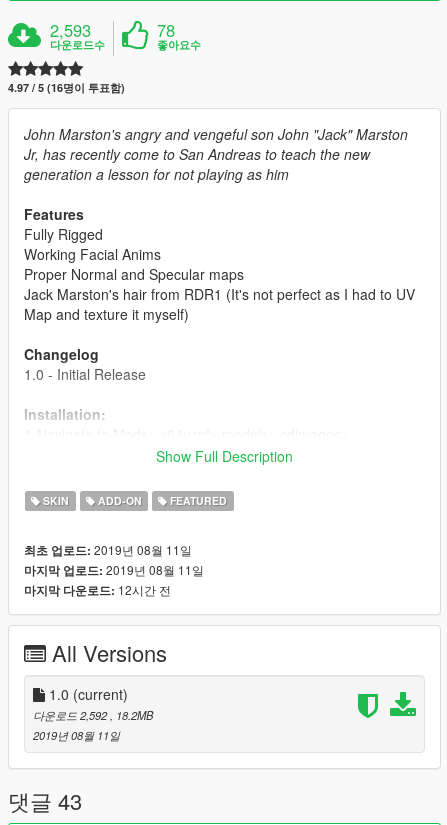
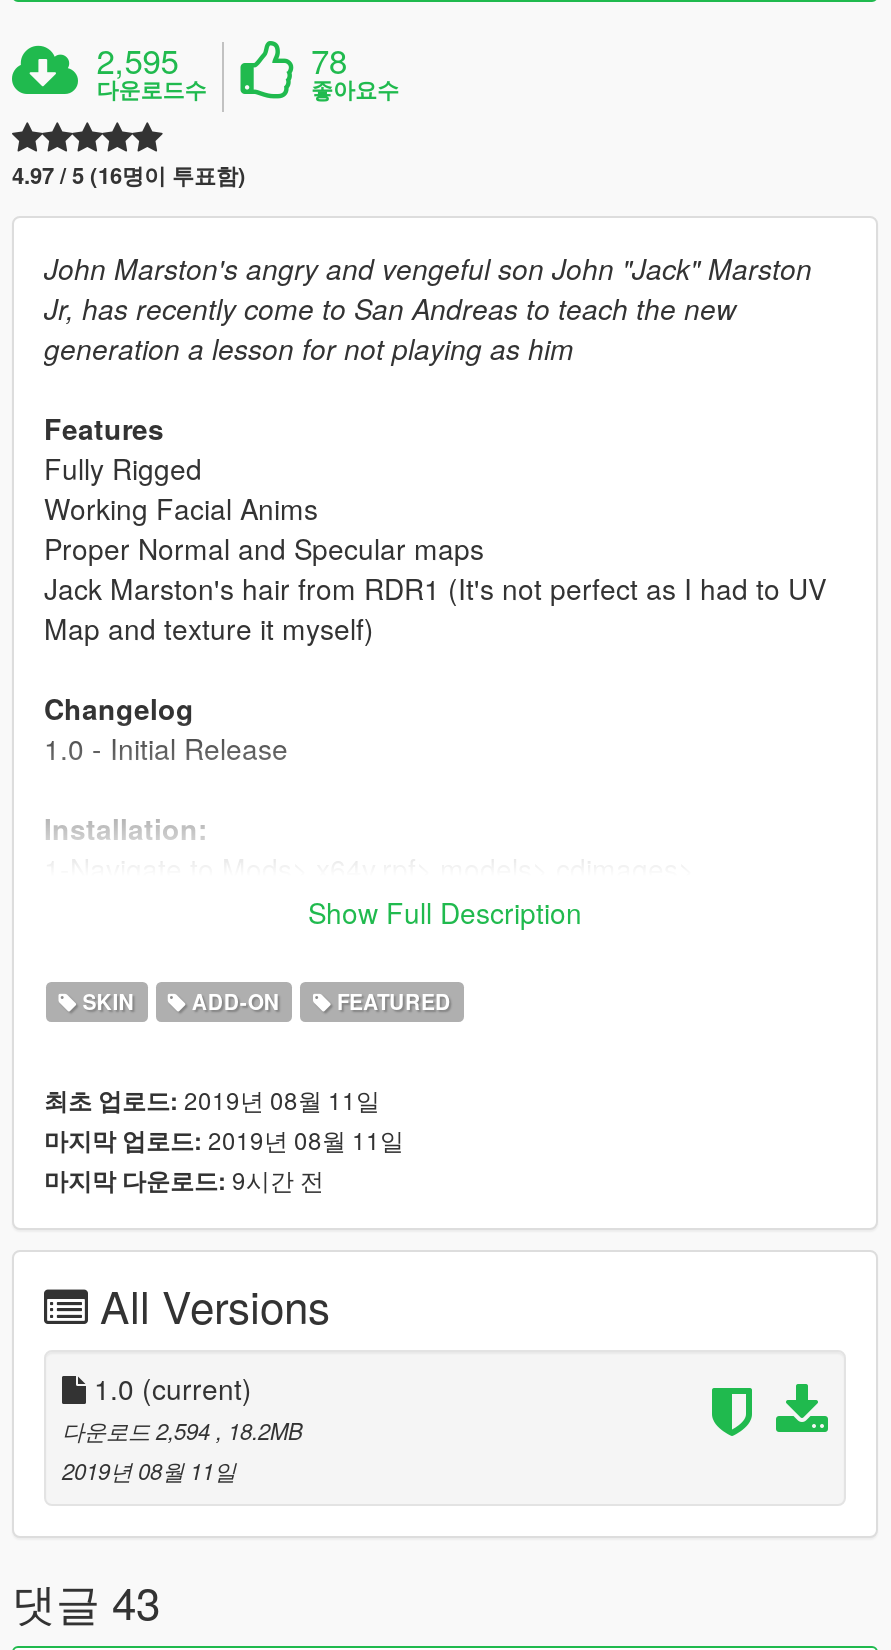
- 2,593
+ 2,595

- 마지막 다운로드: 12시간 전
+ 마지막 다운로드: 9시간 전

- 다운로드 2,592, 18.2MB
+ 다운로드 2,594, 18.2MB
